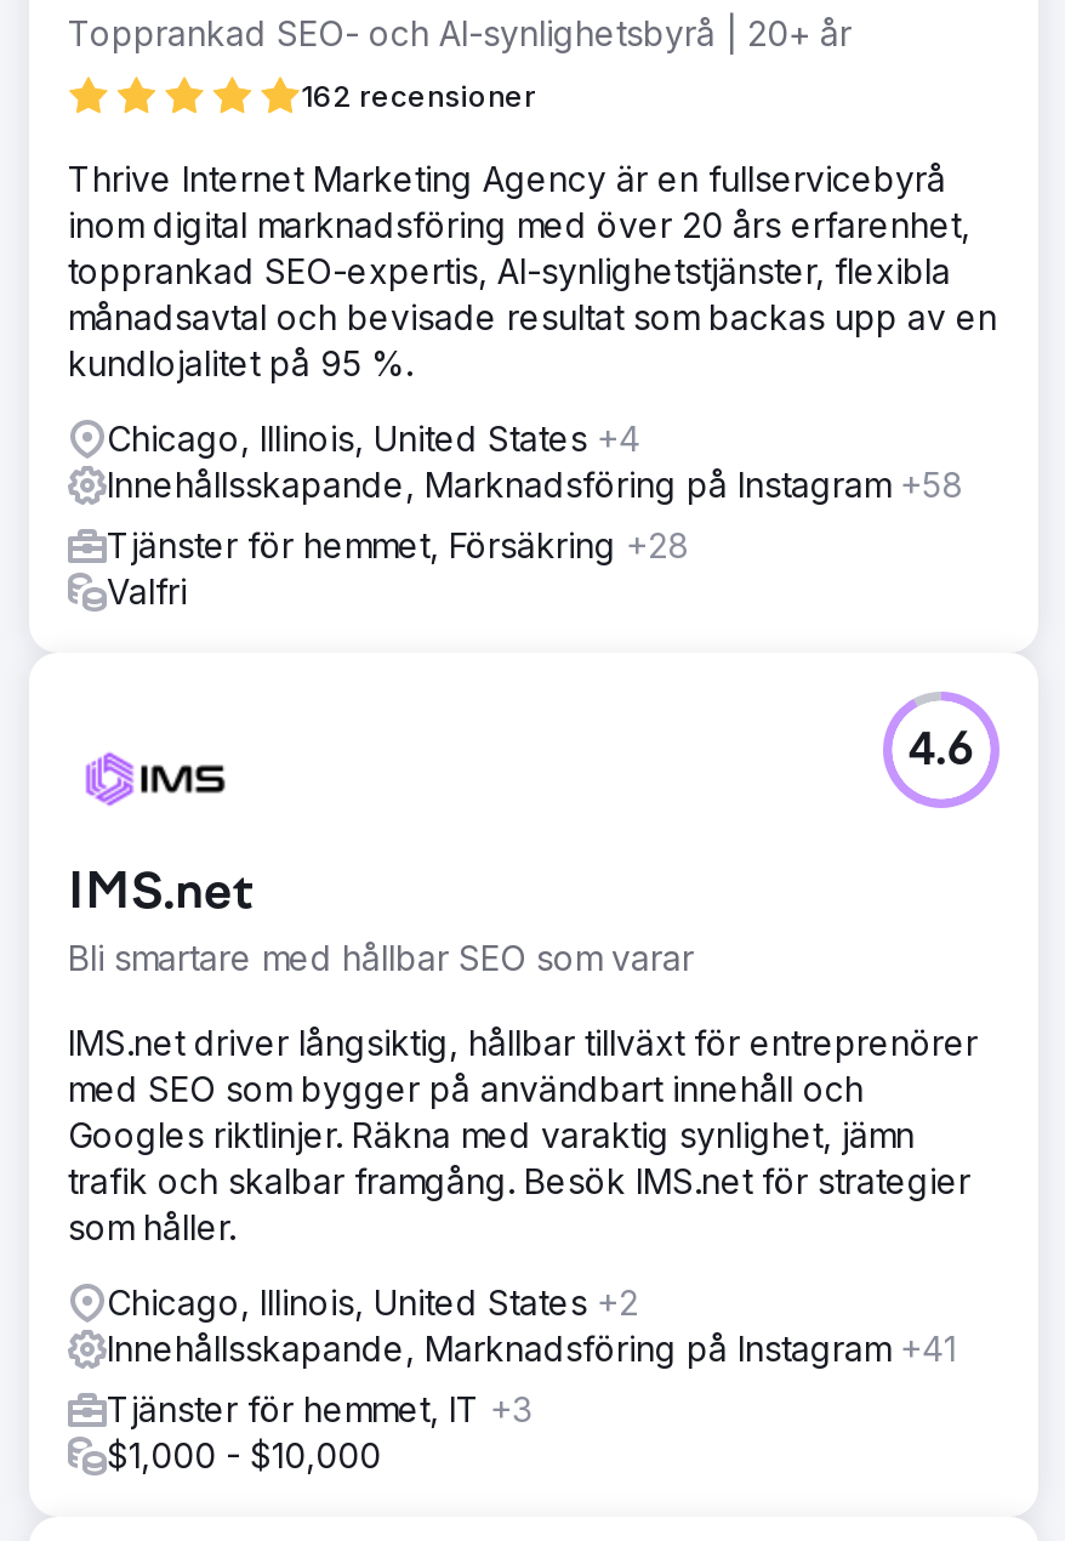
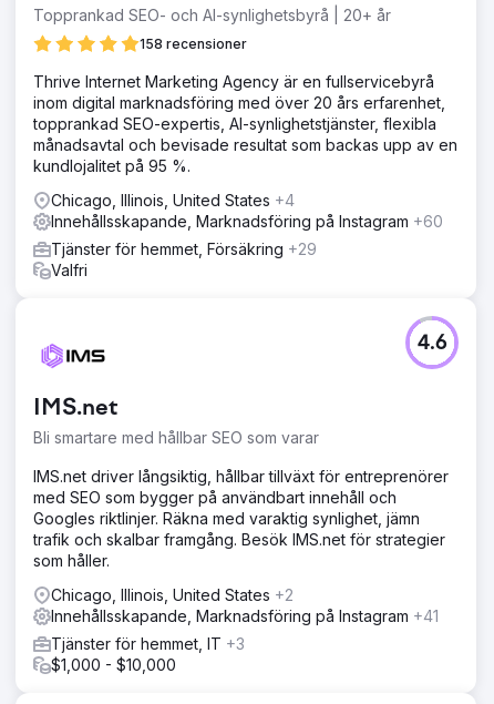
- 162 recensioner
+ 158 recensioner

- Innehållsskapande, Marknadsföring på Instagram +58
+ Innehållsskapande, Marknadsföring på Instagram +60

- Tjänster för hemmet, Försäkring +28
+ Tjänster för hemmet, Försäkring +29
